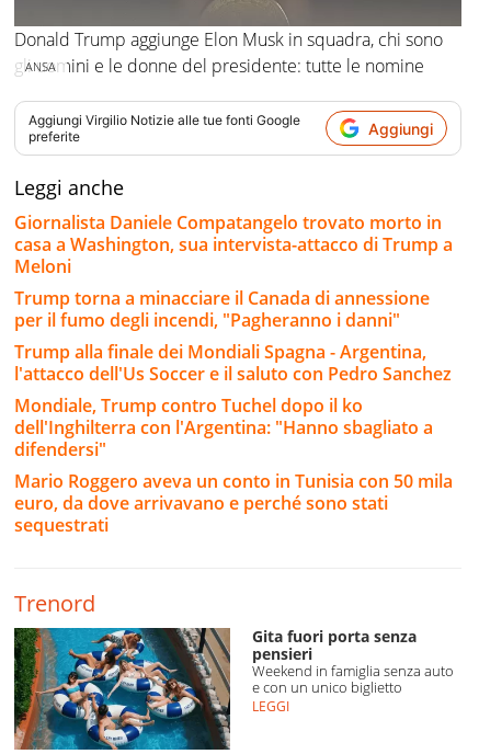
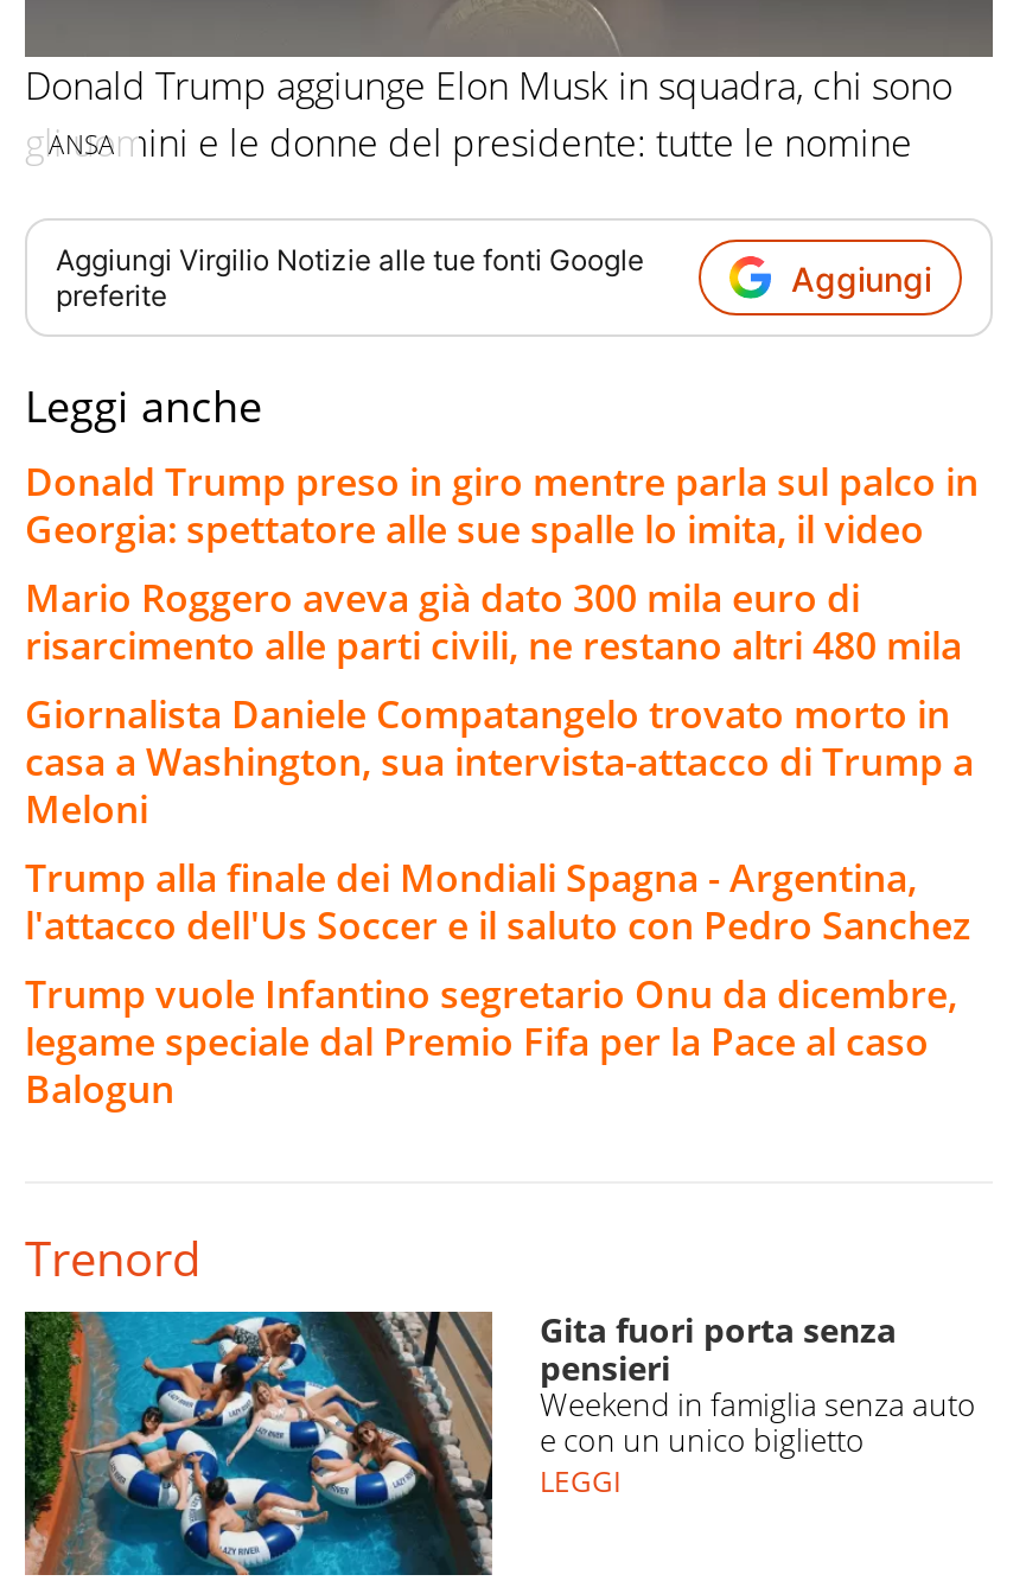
+ Donald Trump preso in giro mentre parla sul palco in
+ Georgia: spettatore alle sue spalle lo imita, il video
+ Mario Roggero aveva già dato 300 mila euro di
+ risarcimento alle parti civili, ne restano altri 480 mila

moved down: Giornalista Daniele Compatangelo trovato morto in | casa a Washington, sua intervista-attacco di Trump a | Meloni

- Trump torna a minacciare il Canada di annessione
- per il fumo degli incendi, "Pagheranno i danni"

moved down: Trump alla finale dei Mondiali Spagna - Argentina, | l'attacco dell'Us Soccer e il saluto con Pedro Sanchez

- Mondiale, Trump contro Tuchel dopo il ko
- dell'Inghilterra con l'Argentina: "Hanno sbagliato a
- difendersi"
- Mario Roggero aveva un conto in Tunisia con 50 mila
- euro, da dove arrivavano e perché sono stati
- sequestrati
+ Trump vuole Infantino segretario Onu da dicembre,
+ legame speciale dal Premio Fifa per la Pace al caso
+ Balogun
